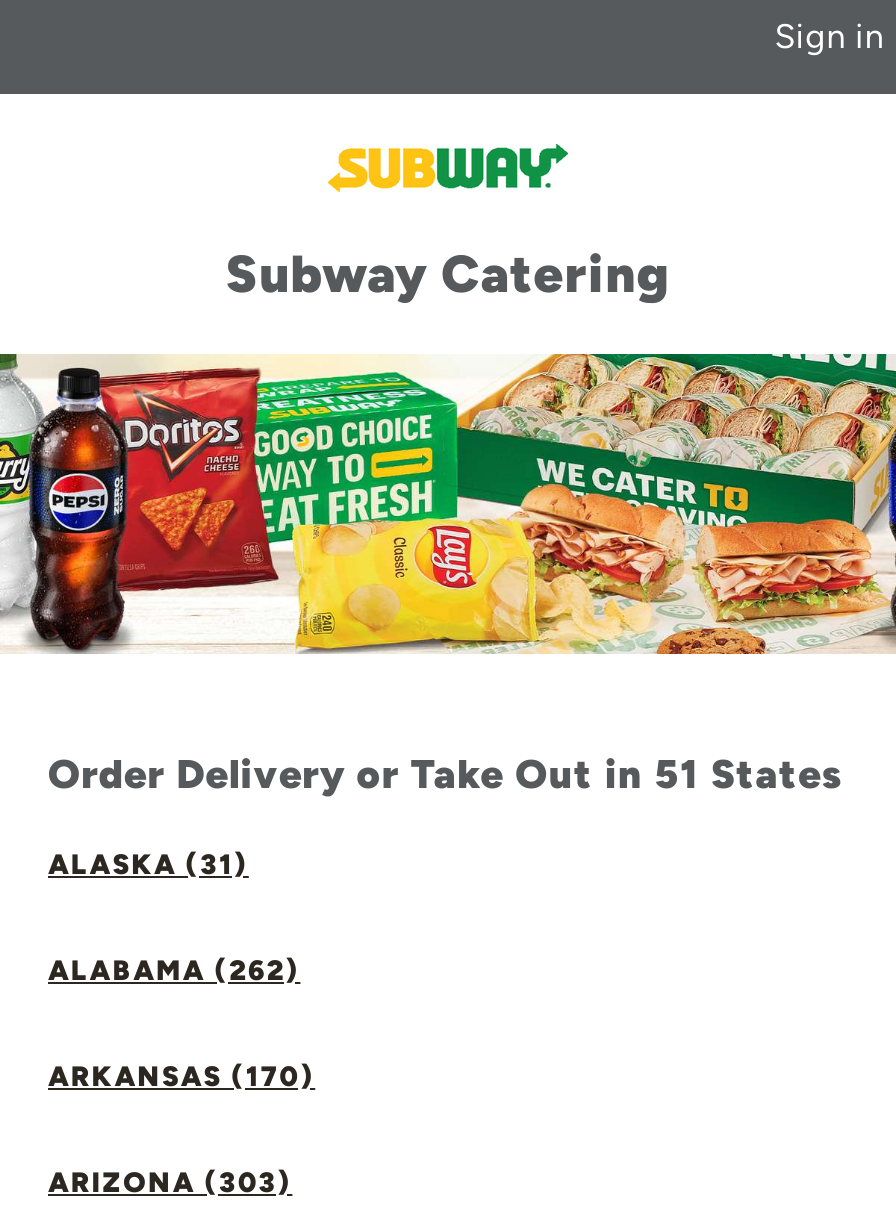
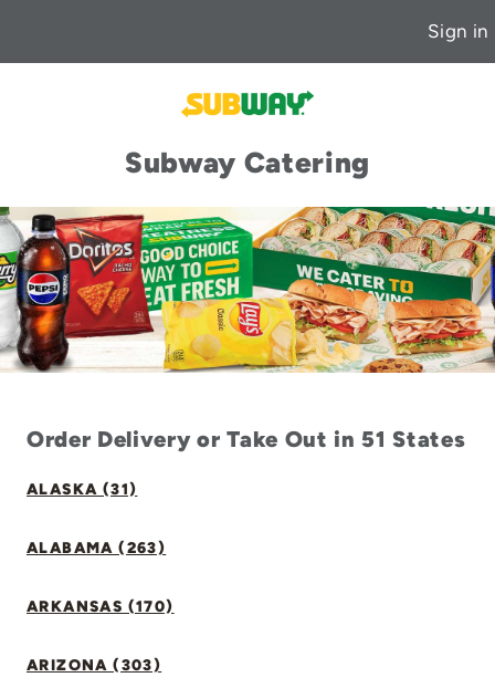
- ALABAMA (262)
+ ALABAMA (263)
